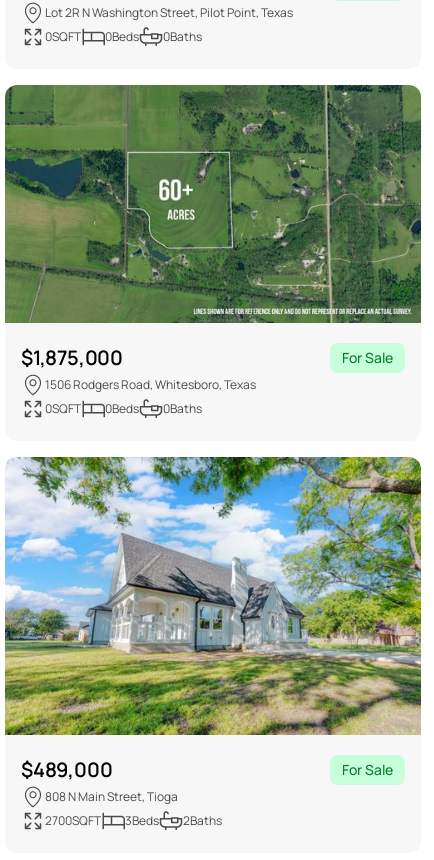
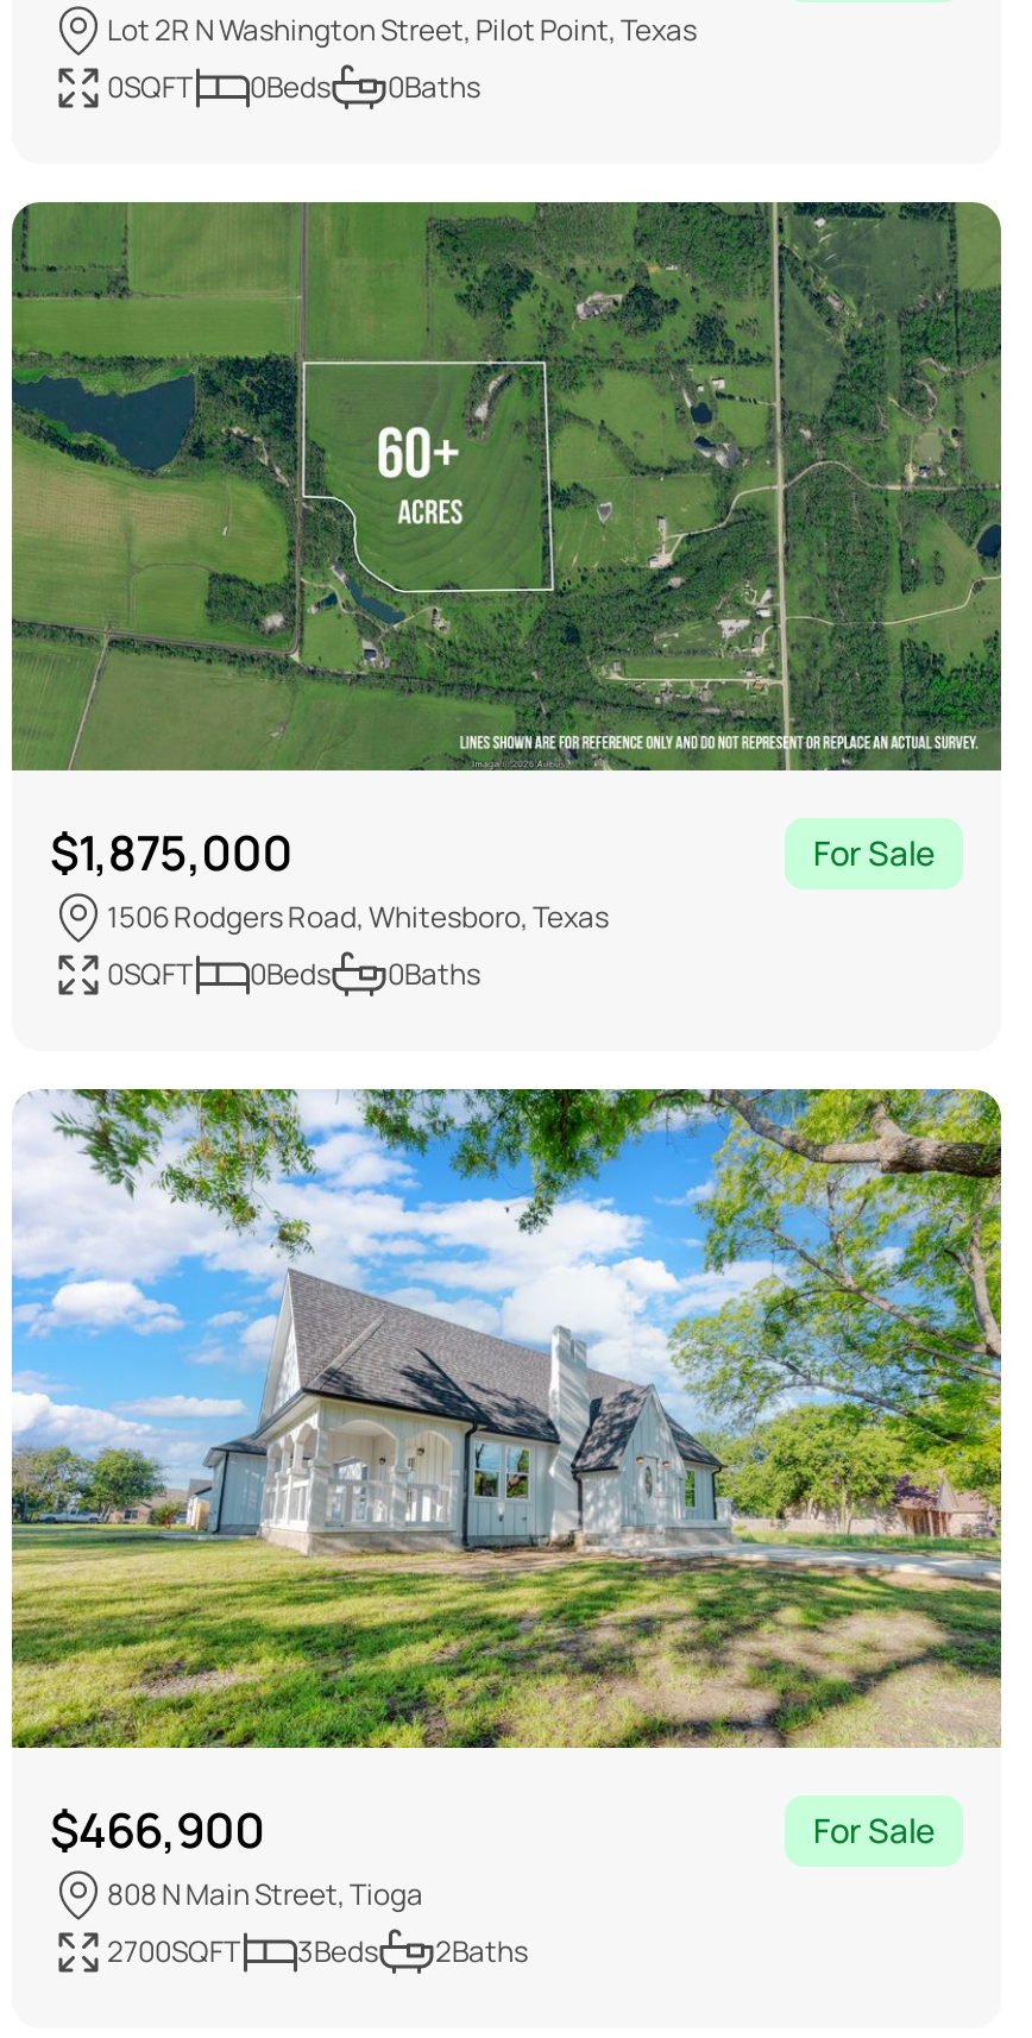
- $489,000
+ $466,900
